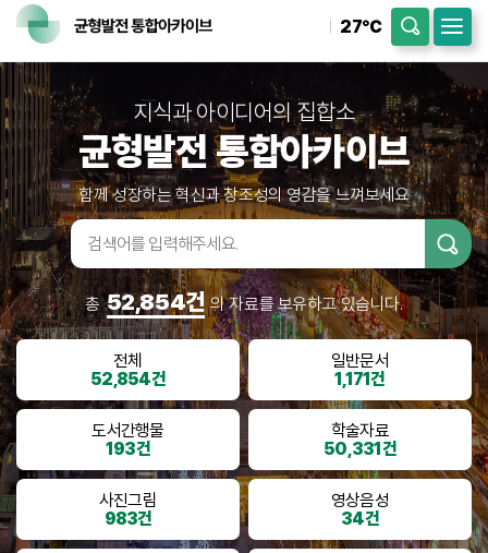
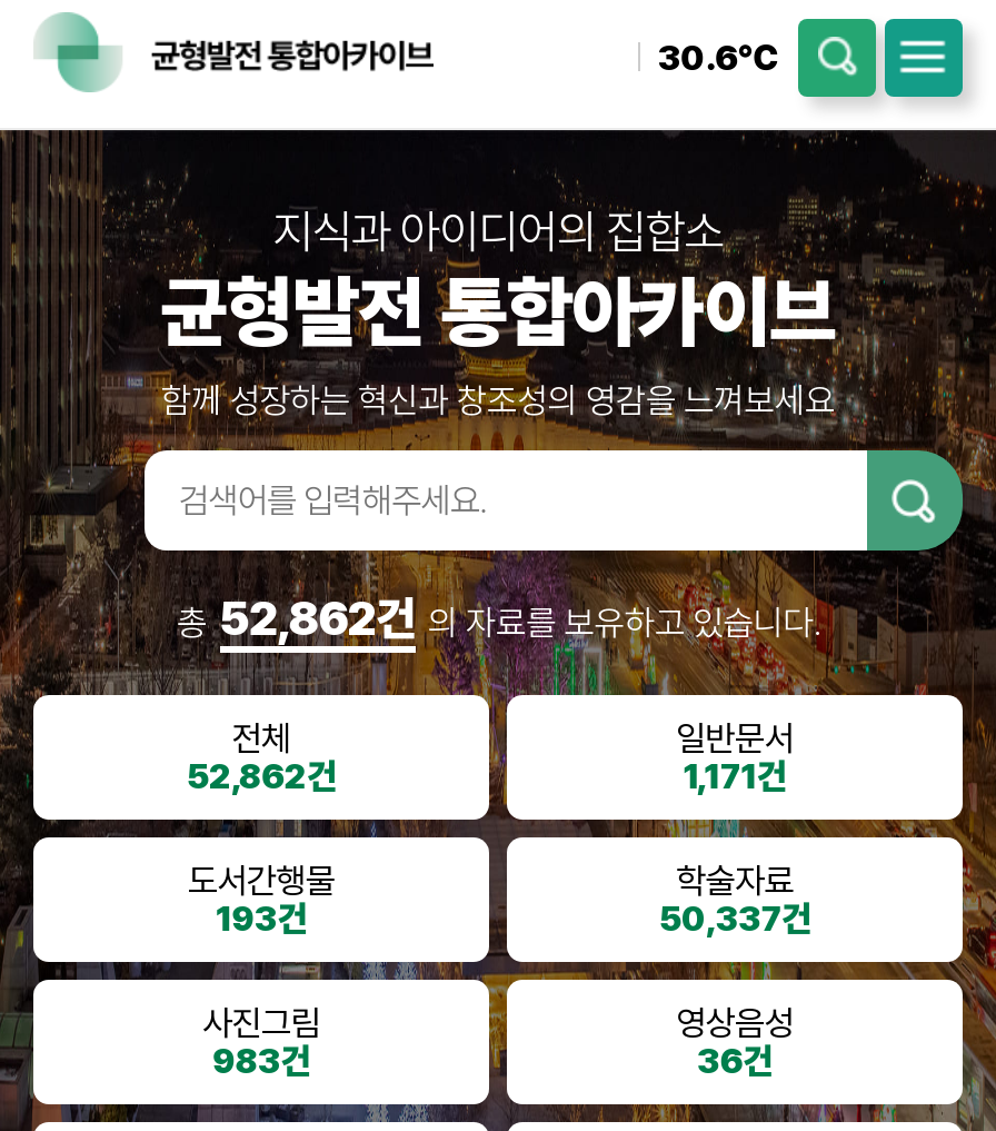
- 27℃
+ 30.6℃

- 총 52,854건 의 자료를 보유하고 있습니다.
+ 총 52,862건 의 자료를 보유하고 있습니다.

- 52,854건
+ 52,862건

- 50,331건
+ 50,337건

- 34건
+ 36건
